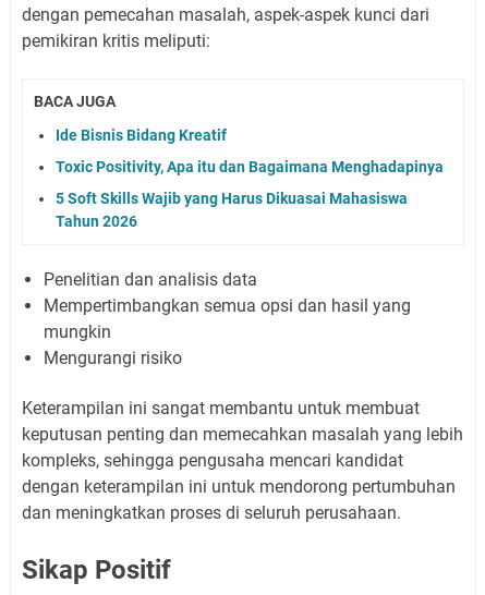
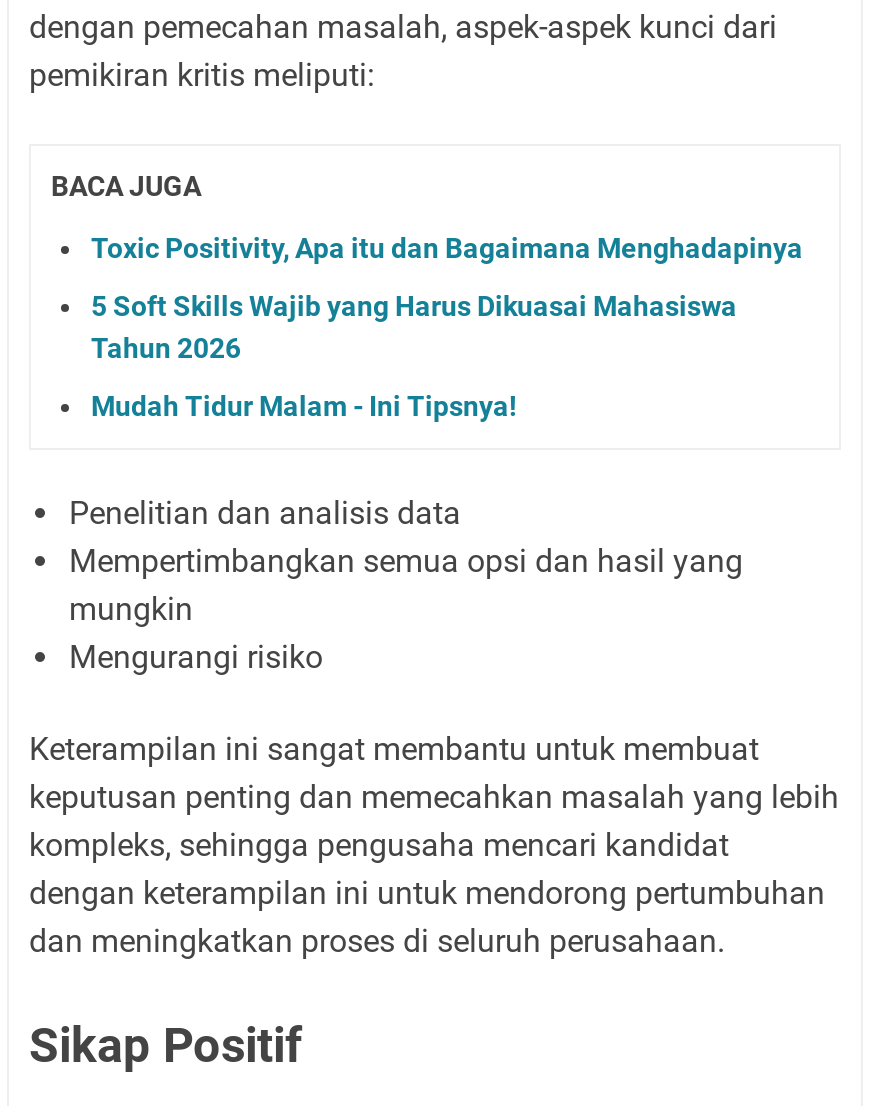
- Ide Bisnis Bidang Kreatif

moved up: Toxic Positivity, Apa itu dan Bagaimana Menghadapinya | 5 Soft Skills Wajib yang Harus Dikuasai Mahasiswa | Tahun 2026

+ Mudah Tidur Malam - Ini Tipsnya!
